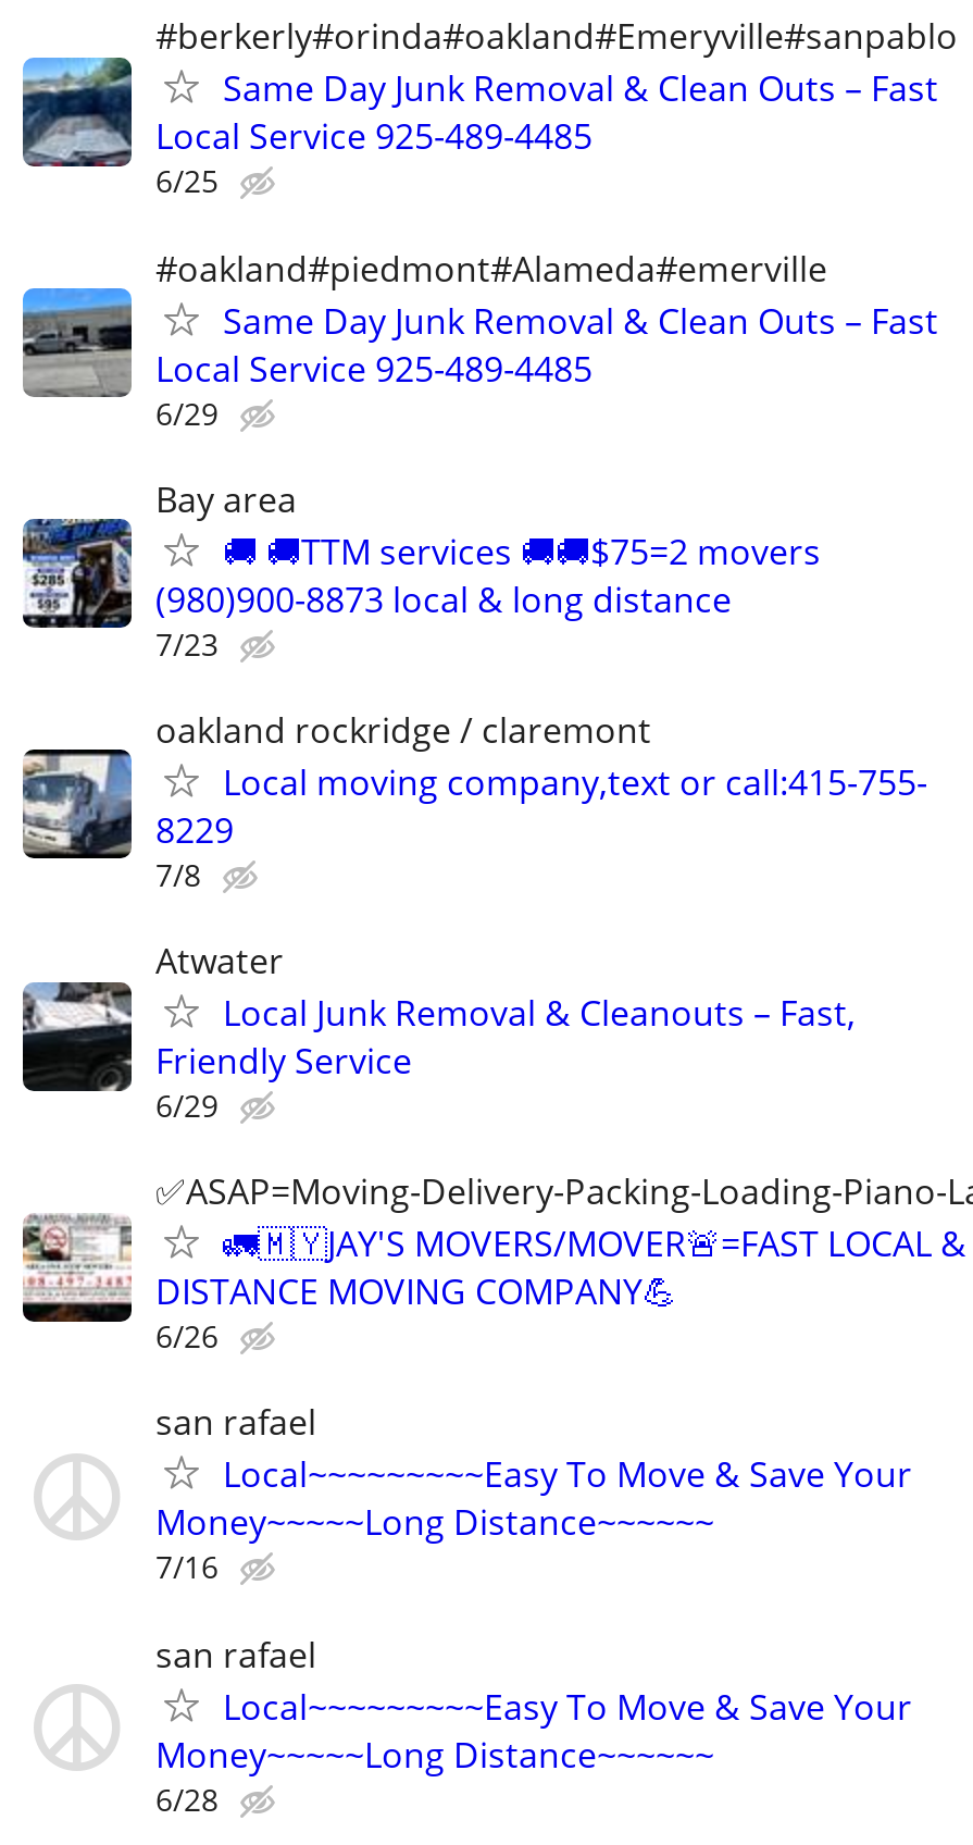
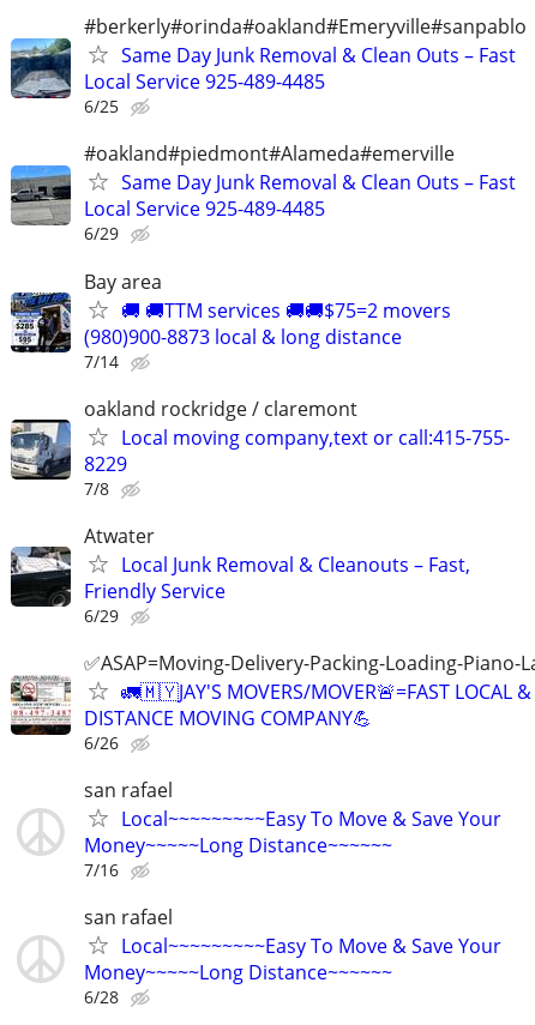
- 7/23
+ 7/14
